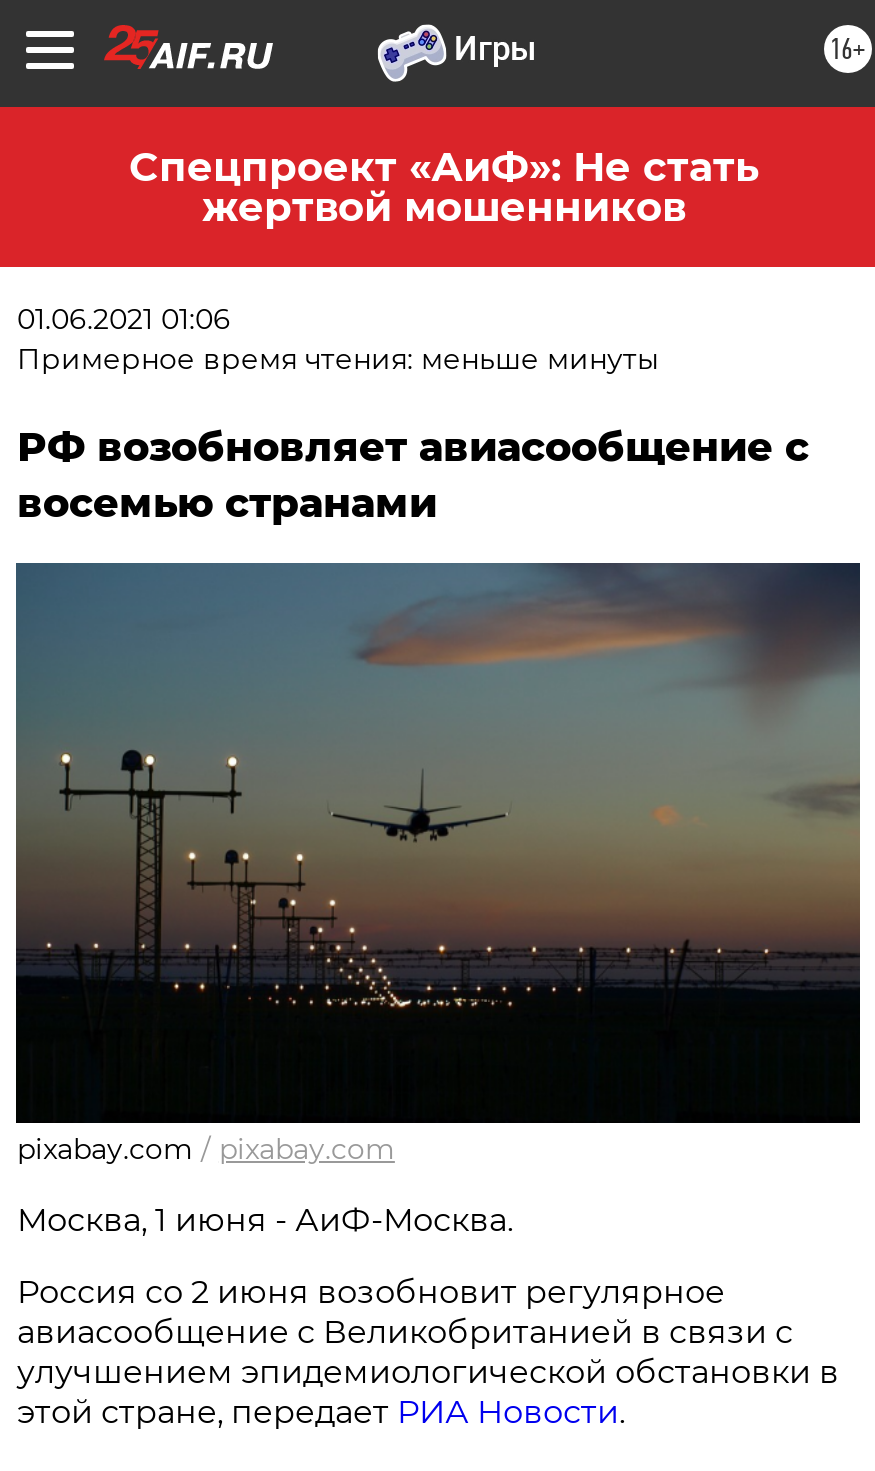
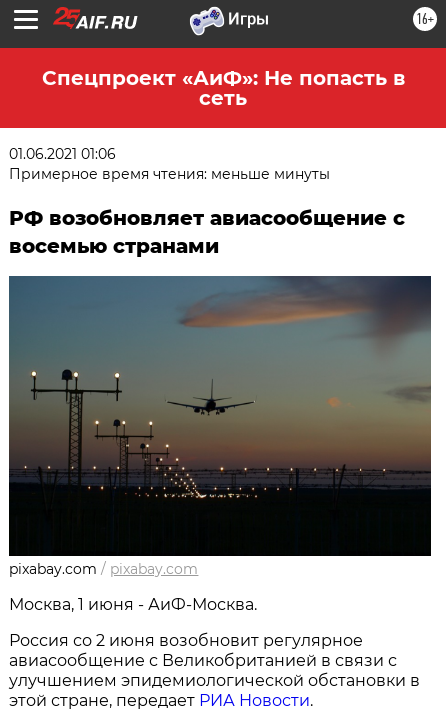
- Спецпроект «АиФ»: Не стать
- жертвой мошенников
+ Спецпроект «АиФ»: Не попасть в
+ сеть
